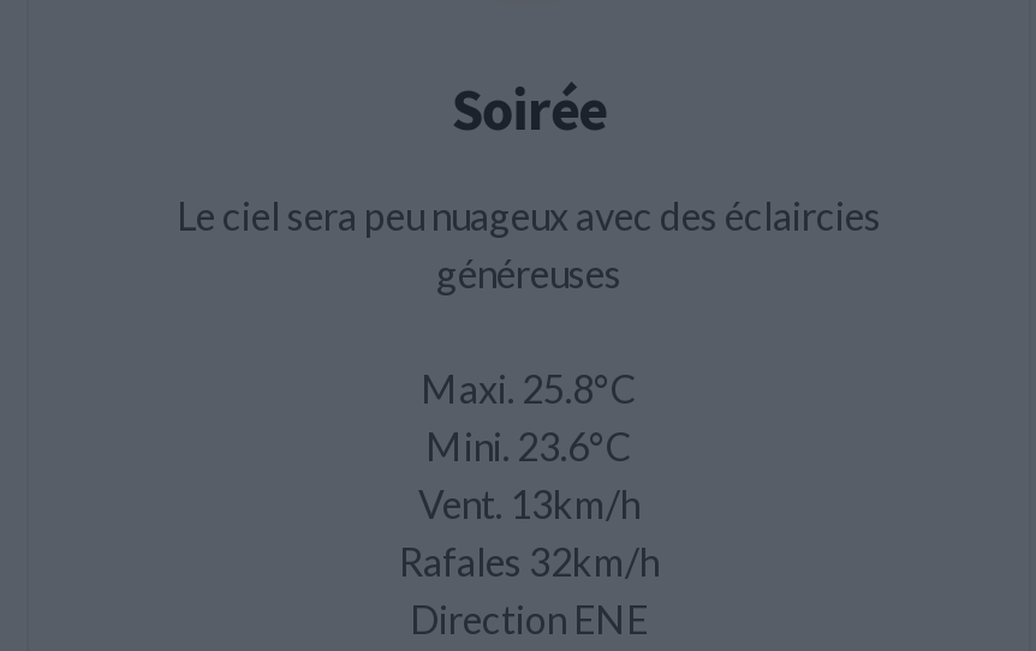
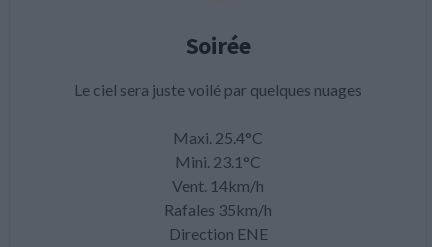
- Le ciel sera peu nuageux avec des éclaircies
- généreuses
+ Le ciel sera juste voilé par quelques nuages

- Maxi. 25.8°C
- Mini. 23.6°C
- Vent. 13km/h
- Rafales 32km/h
+ Maxi. 25.4°C
+ Mini. 23.1°C
+ Vent. 14km/h
+ Rafales 35km/h
